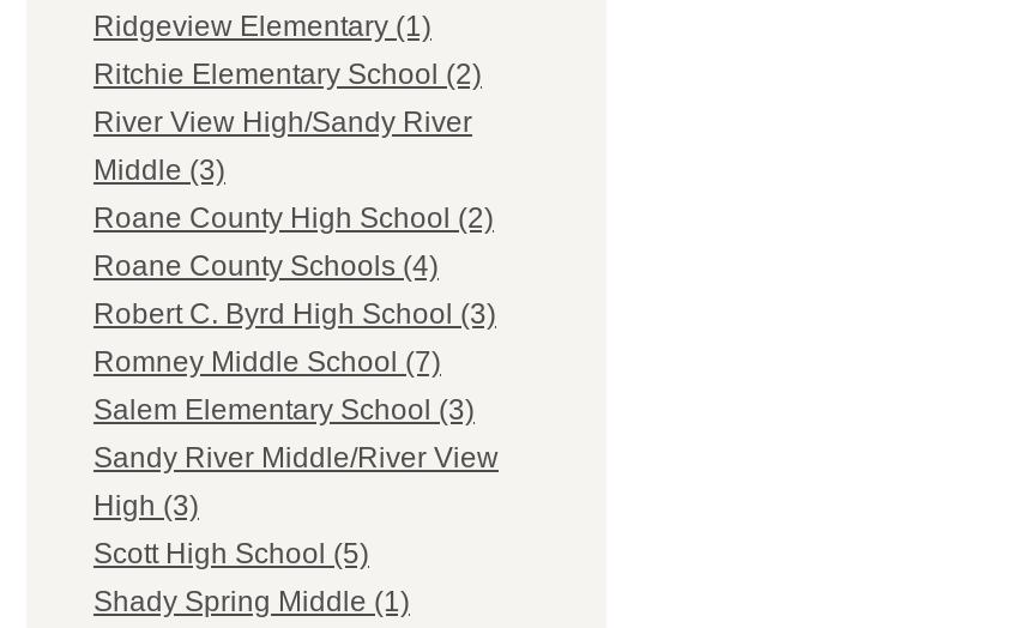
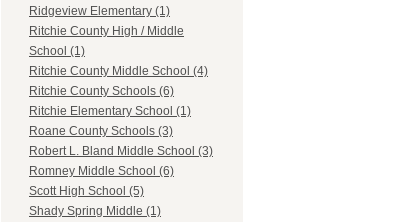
- Ritchie Elementary School (2)
- River View High/Sandy River
- Middle (3)
- Roane County High School (2)
- Roane County Schools (4)
- Robert C. Byrd High School (3)
- Romney Middle School (7)
- Salem Elementary School (3)
- Sandy River Middle/River View
- High (3)
+ Ritchie County High / Middle
+ School (1)
+ Ritchie County Middle School (4)
+ Ritchie County Schools (6)
+ Ritchie Elementary School (1)
+ Roane County Schools (3)
+ Robert L. Bland Middle School (3)
+ Romney Middle School (6)
